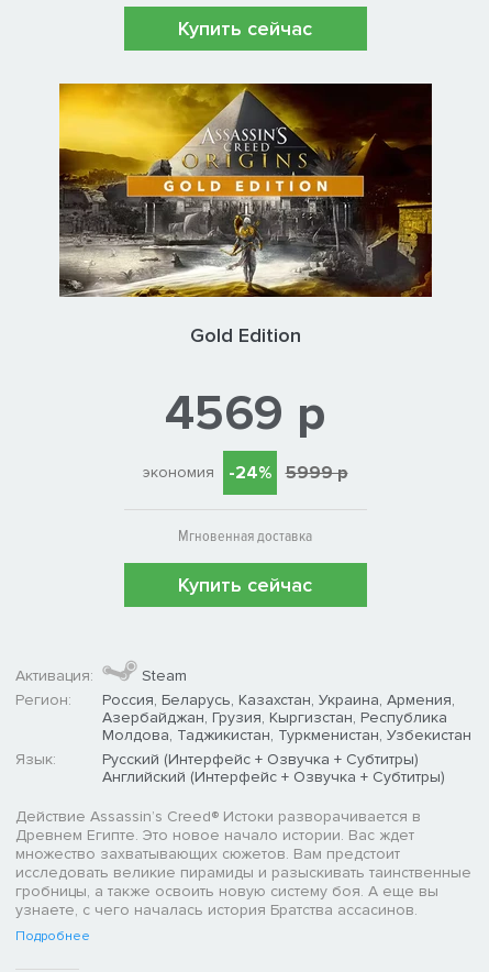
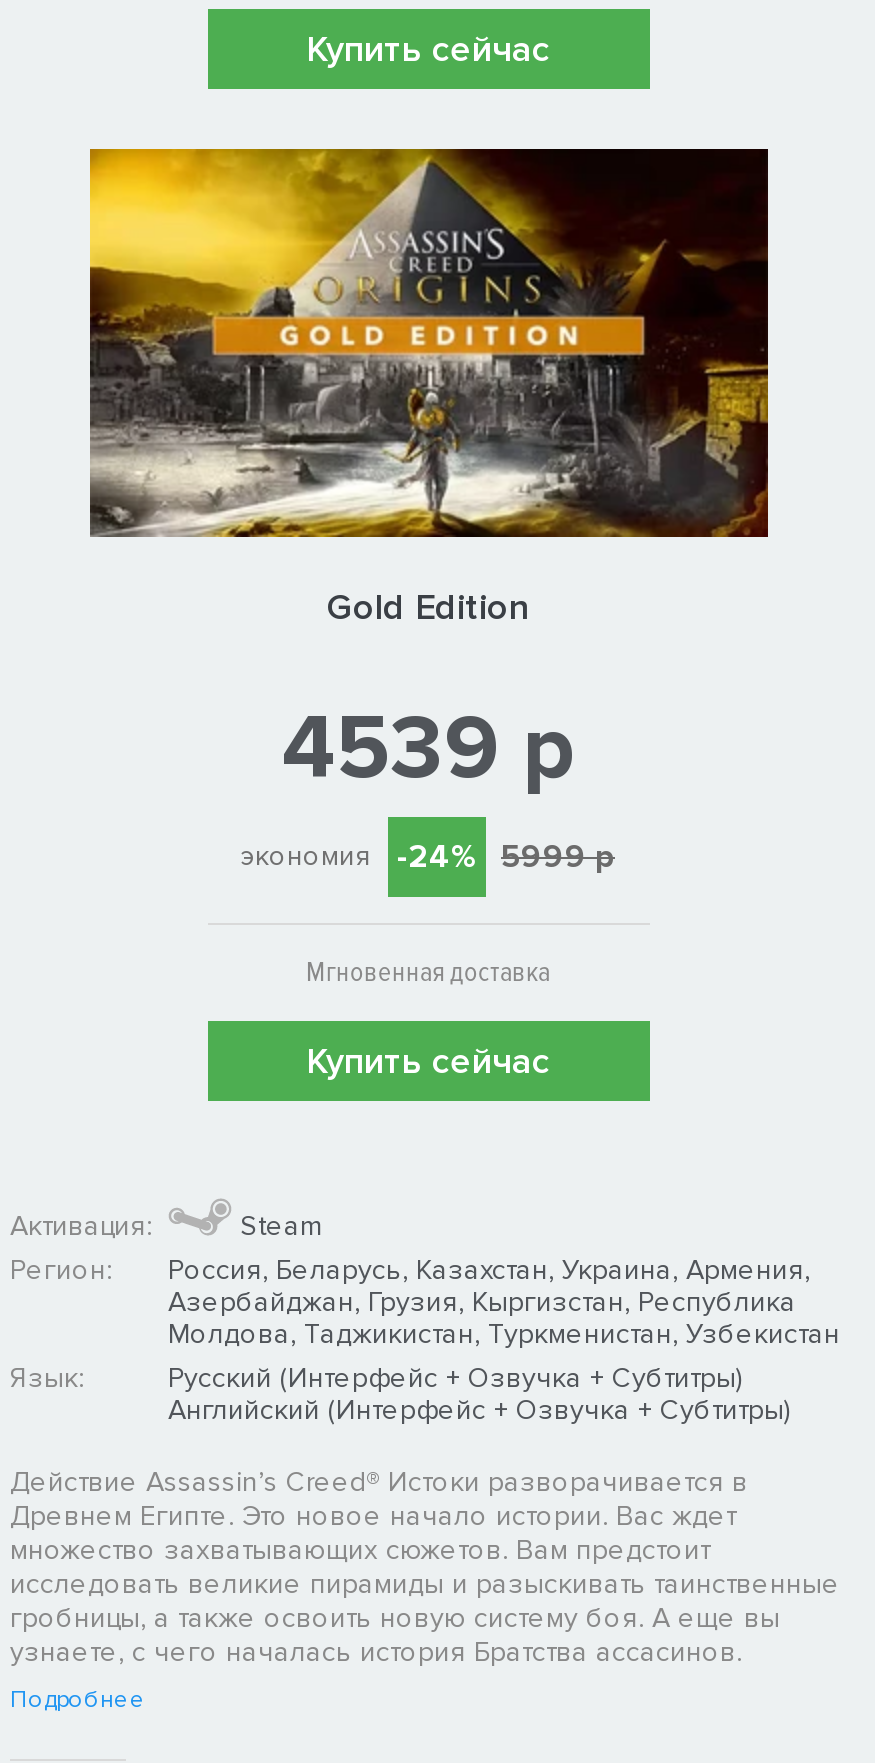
- 4569 р
+ 4539 р
